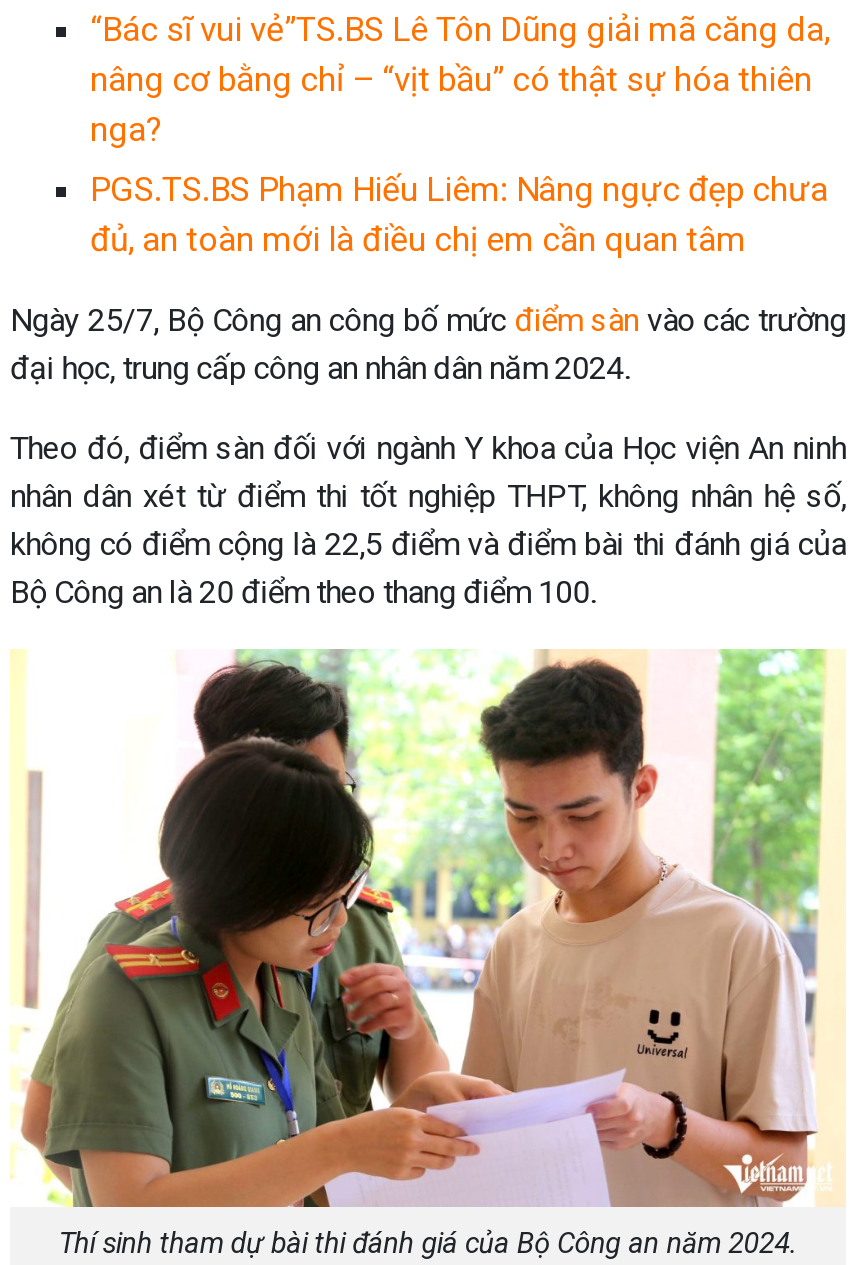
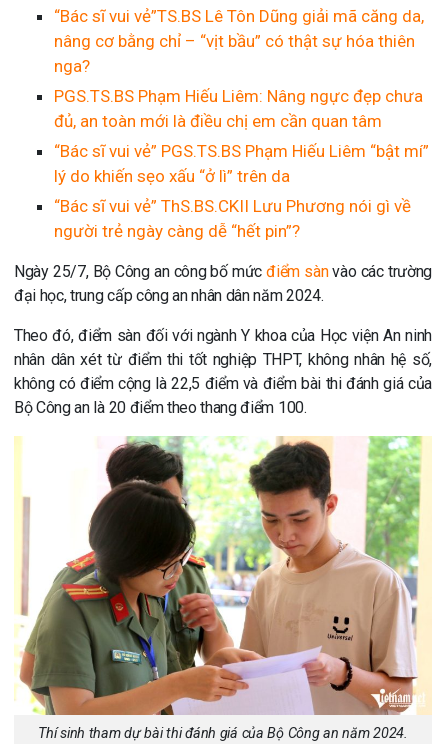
+ “Bác sĩ vui vẻ” PGS.TS.BS Phạm Hiếu Liêm “bật mí”
+ lý do khiến sẹo xấu “ở lì” trên da
+ “Bác sĩ vui vẻ” ThS.BS.CKII Lưu Phương nói gì về
+ người trẻ ngày càng dễ “hết pin”?
